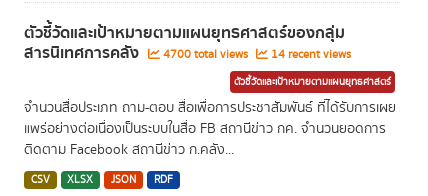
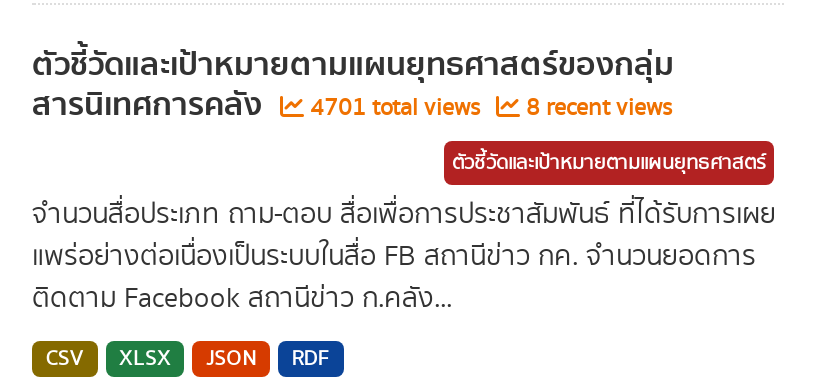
- 4700 total views
+ 4701 total views

- 14 recent views
+ 8 recent views
